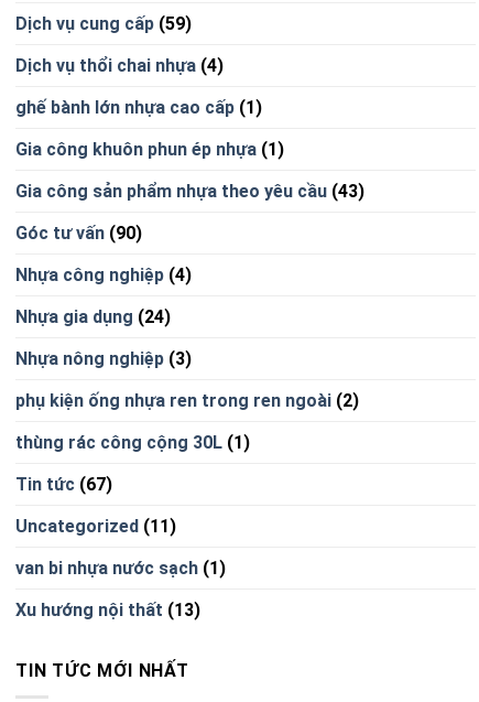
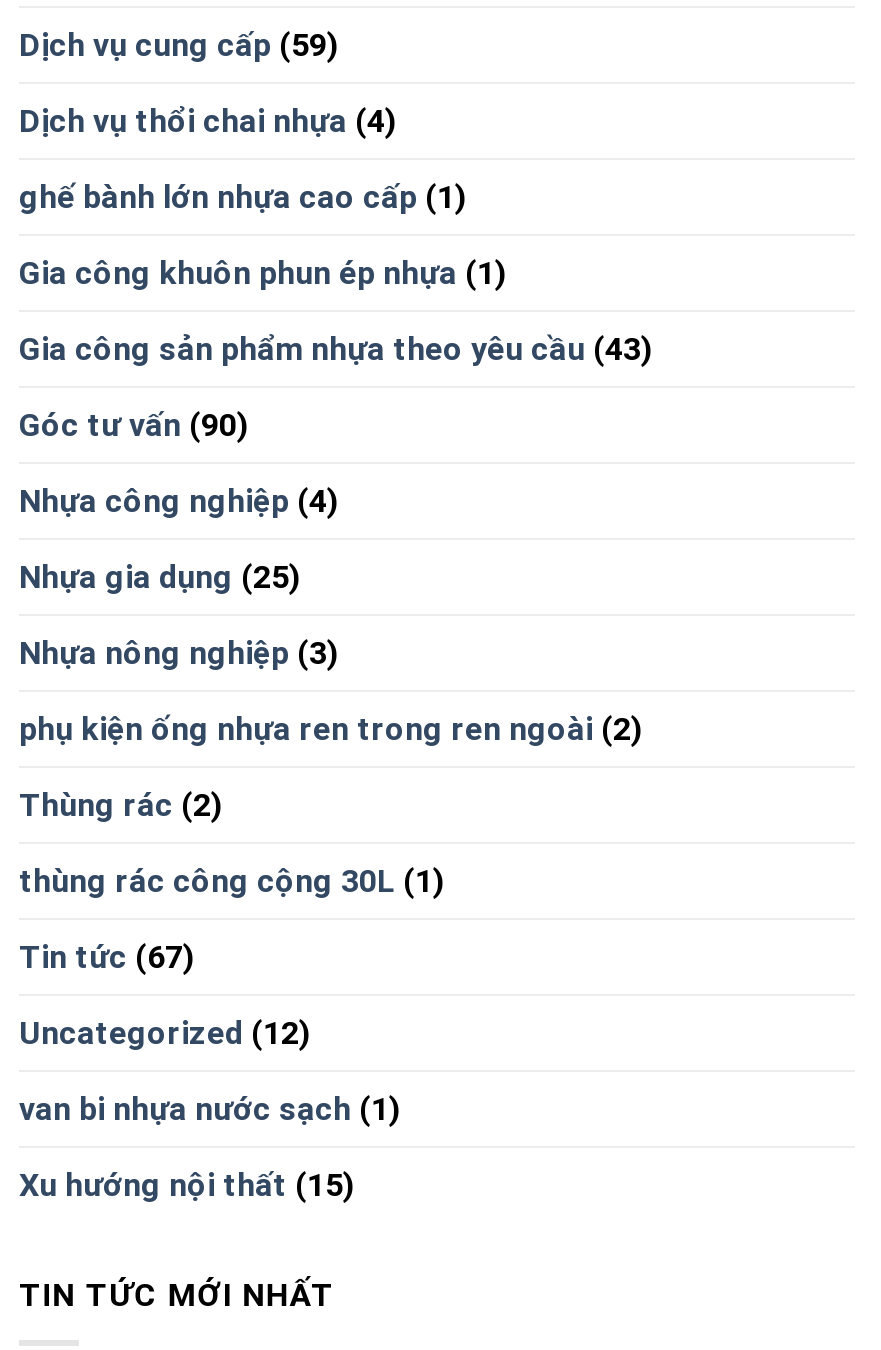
- Nhựa gia dụng (24)
+ Nhựa gia dụng (25)

+ Thùng rác (2)

- Uncategorized (11)
+ Uncategorized (12)

- Xu hướng nội thất (13)
+ Xu hướng nội thất (15)
